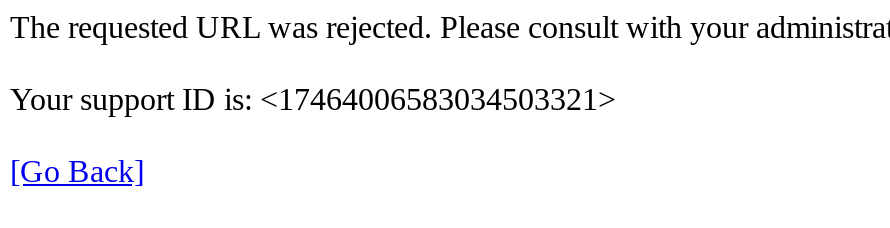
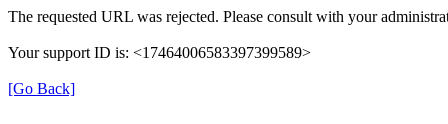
- Your support ID is: <17464006583034503321>
+ Your support ID is: <17464006583397399589>
